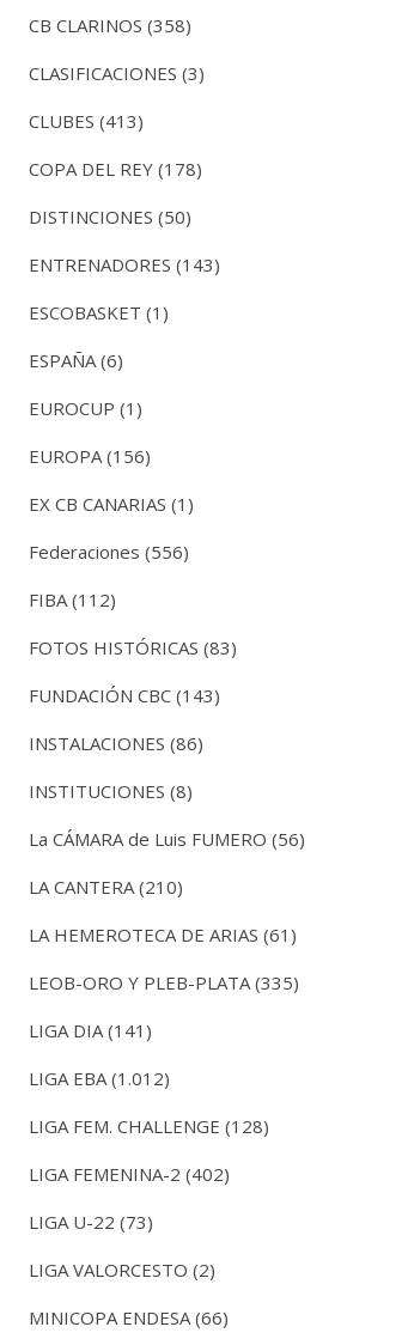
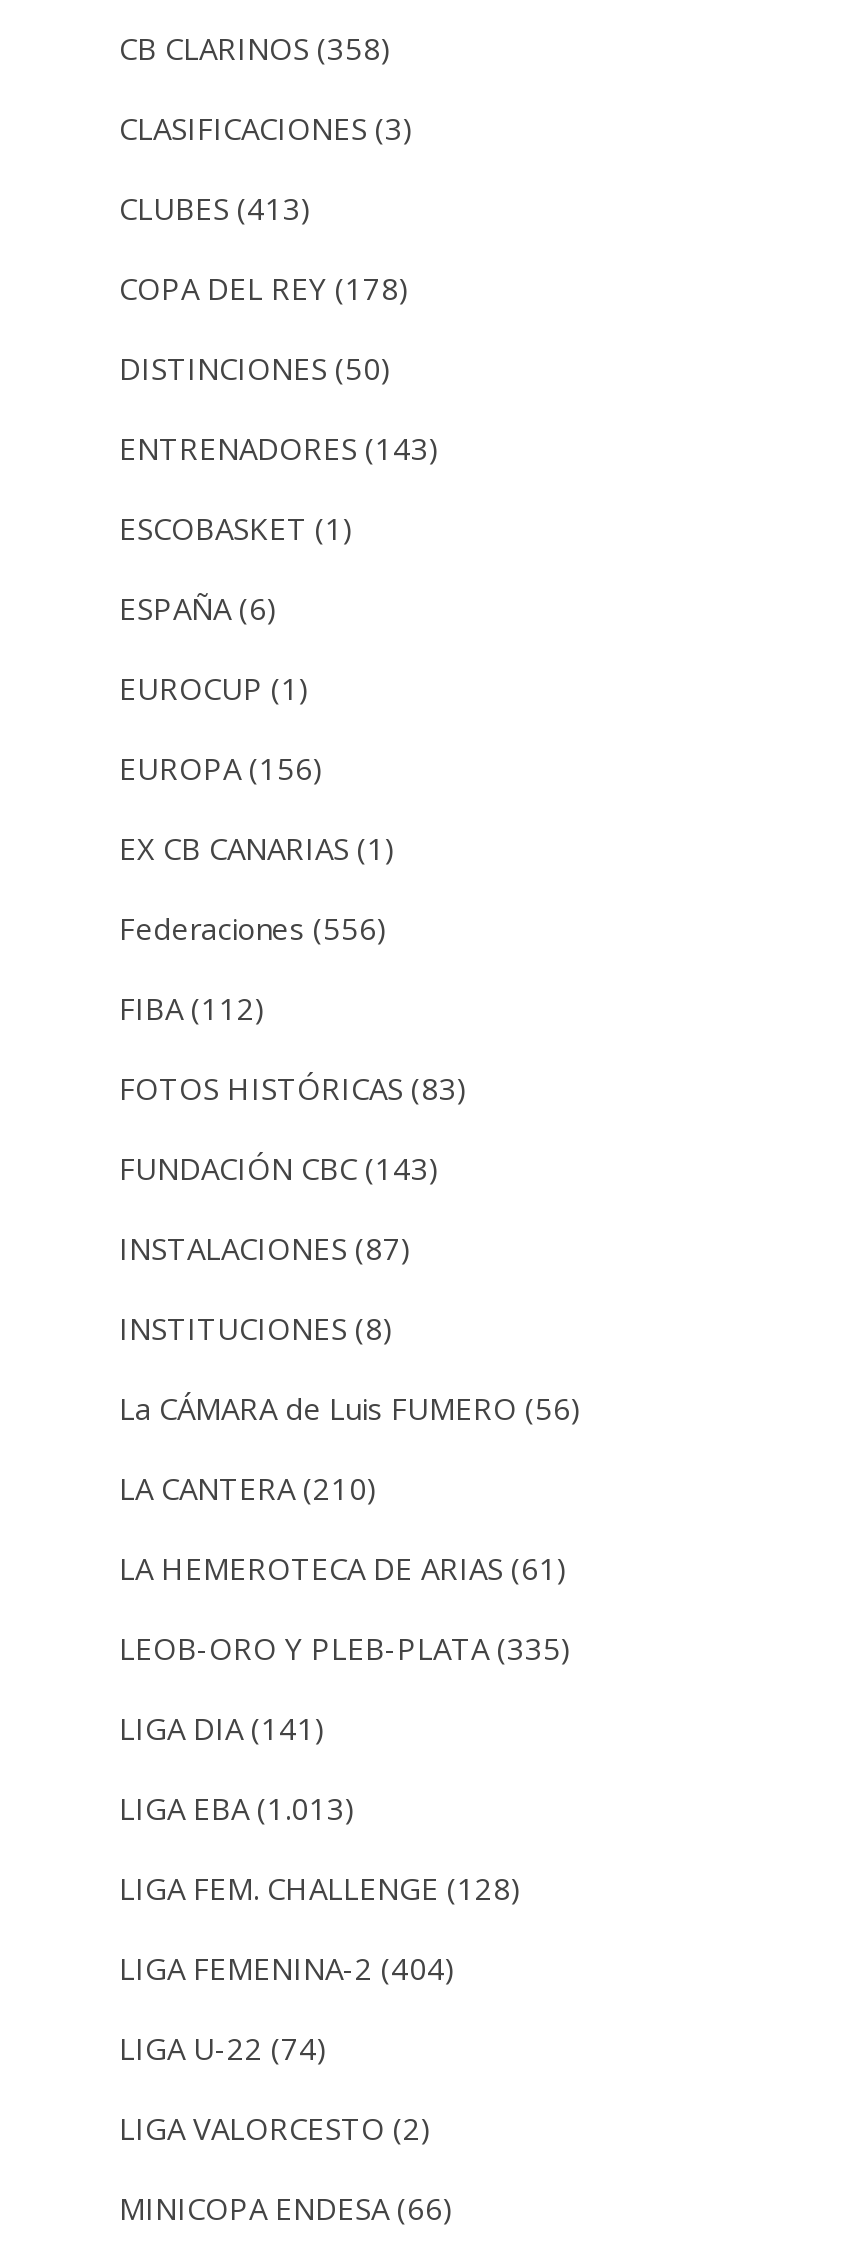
- INSTALACIONES (86)
+ INSTALACIONES (87)

- LIGA EBA (1.012)
+ LIGA EBA (1.013)

- LIGA FEMENINA-2 (402)
+ LIGA FEMENINA-2 (404)

- LIGA U-22 (73)
+ LIGA U-22 (74)
